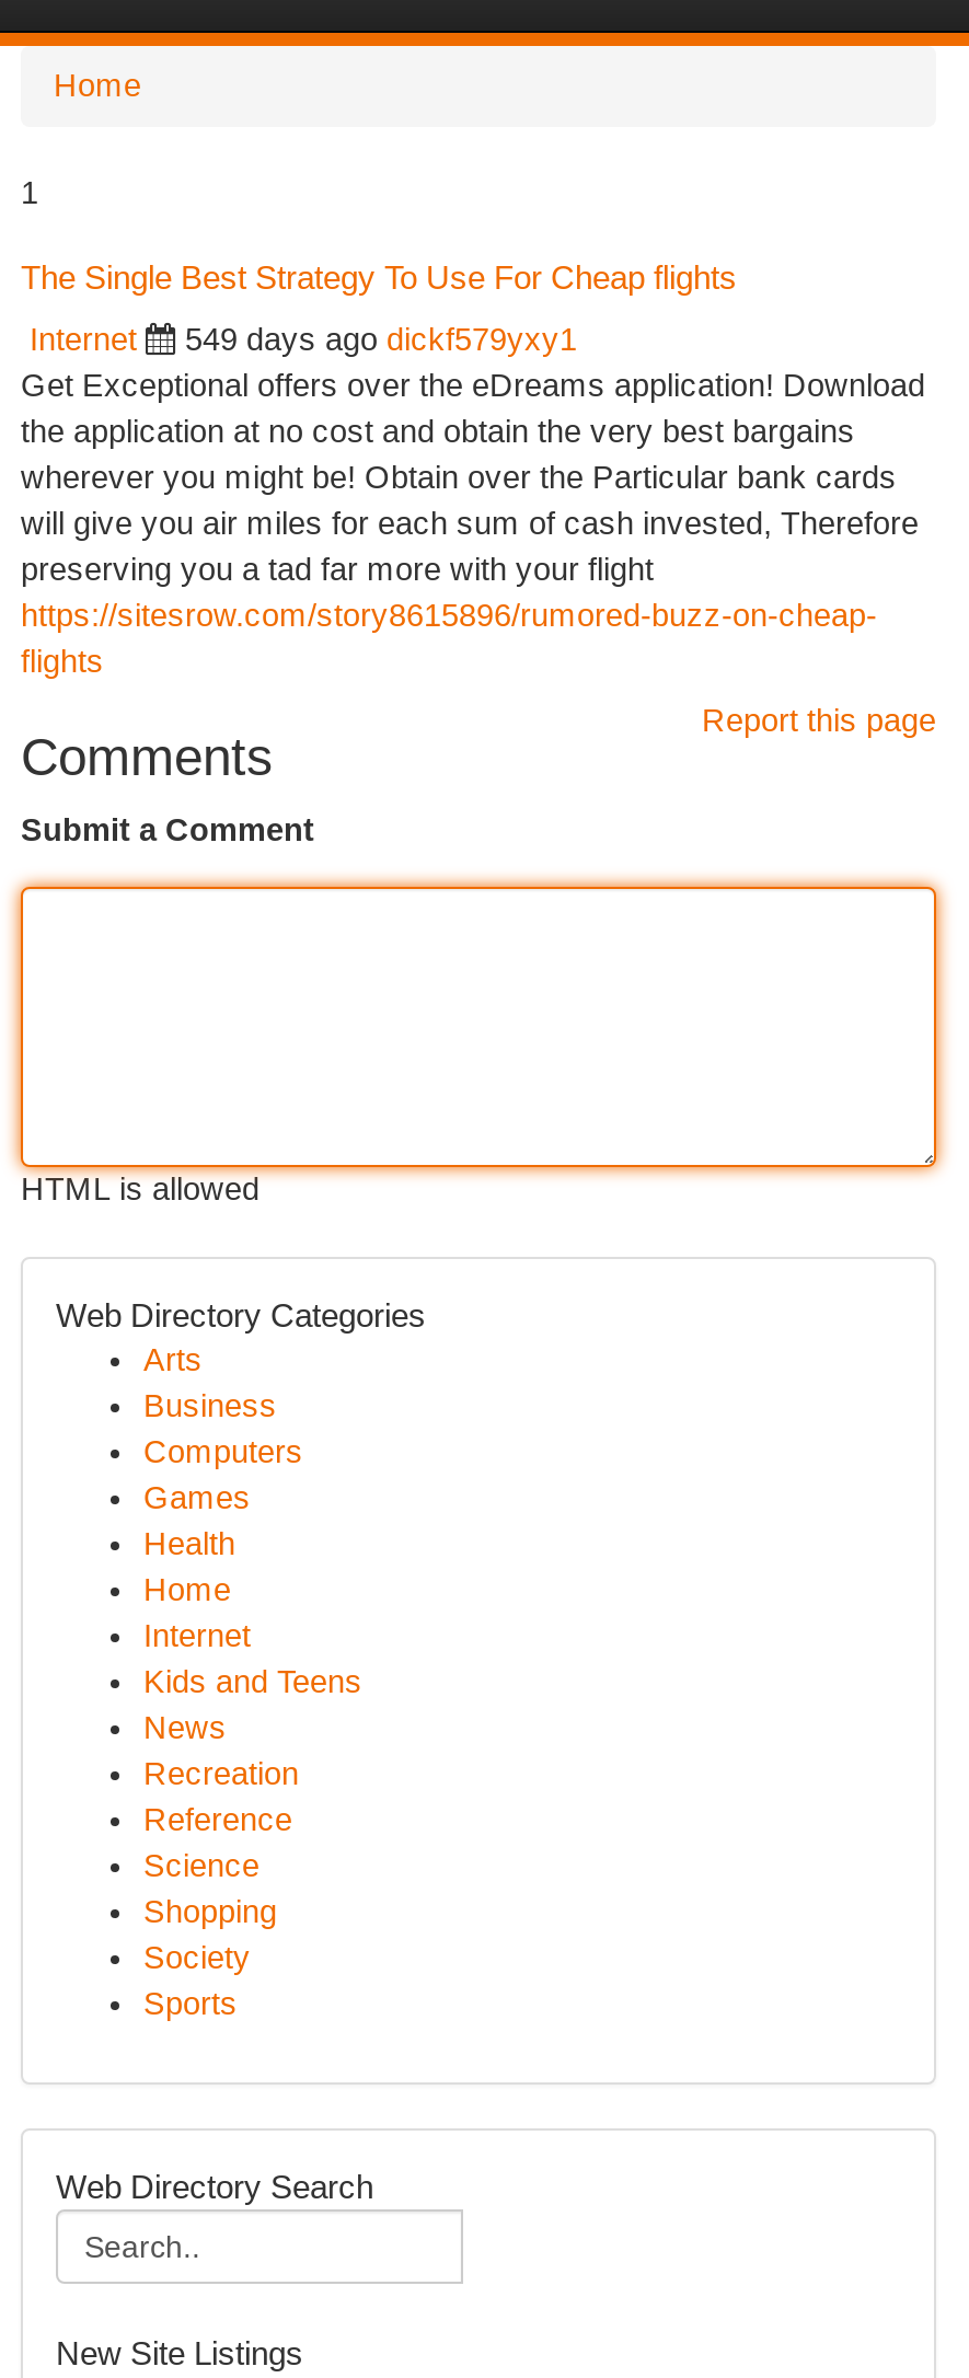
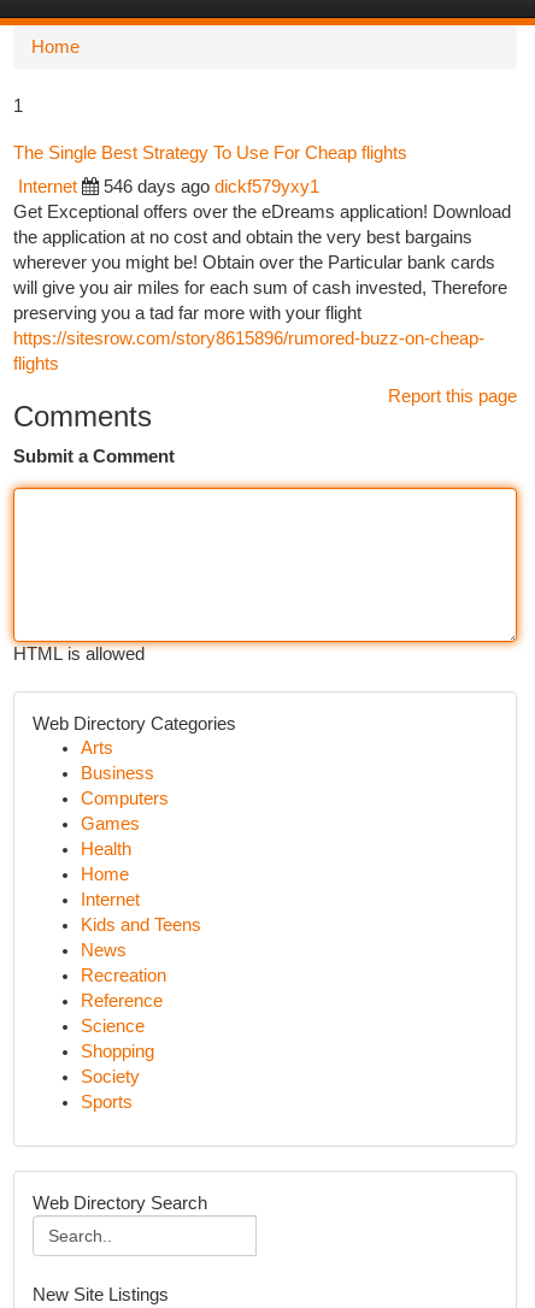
- 549 days ago dickf579yxy1
+ 546 days ago dickf579yxy1
